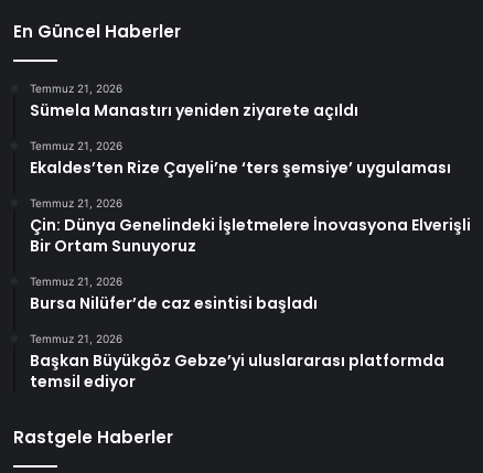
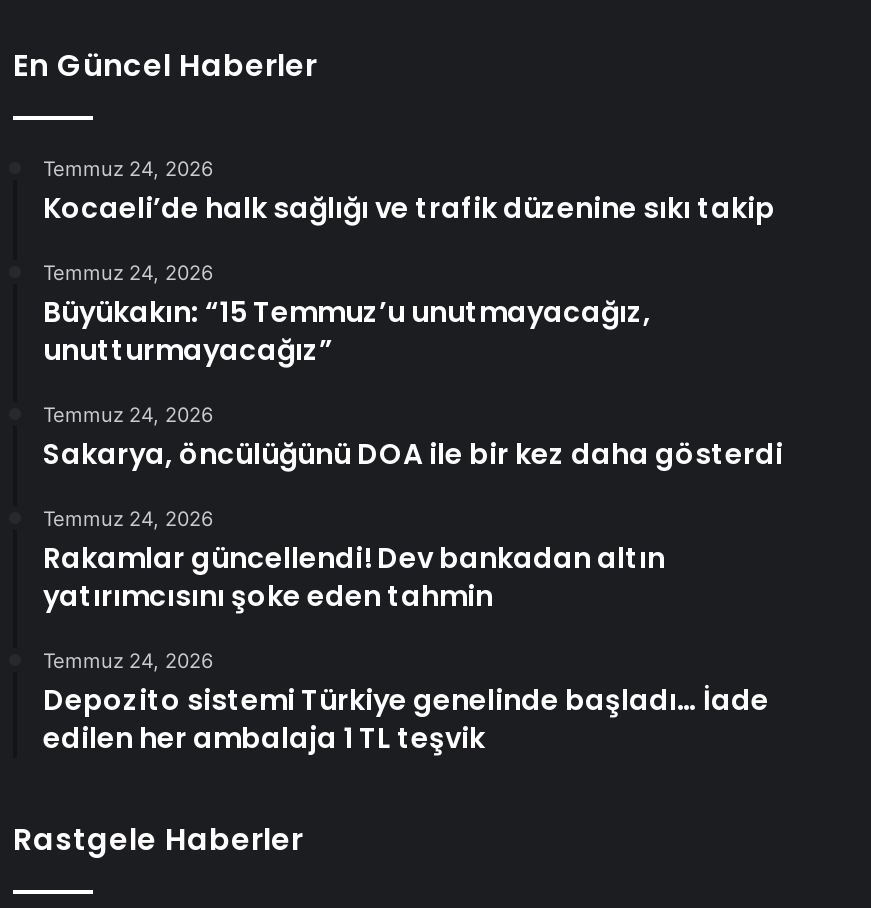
- Temmuz 21, 2026
- Sümela Manastırı yeniden ziyarete açıldı
+ Temmuz 24, 2026
+ Kocaeli’de halk sağlığı ve trafik düzenine sıkı takip

- Temmuz 21, 2026
- Ekaldes’ten Rize Çayeli’ne ‘ters şemsiye’ uygulaması
+ Temmuz 24, 2026
+ Büyükakın: “15 Temmuz’u unutmayacağız,
+ unutturmayacağız”

- Temmuz 21, 2026
- Çin: Dünya Genelindeki İşletmelere İnovasyona Elverişli
- Bir Ortam Sunuyoruz
+ Temmuz 24, 2026
+ Sakarya, öncülüğünü DOA ile bir kez daha gösterdi

- Temmuz 21, 2026
- Bursa Nilüfer’de caz esintisi başladı
+ Temmuz 24, 2026
+ Rakamlar güncellendi! Dev bankadan altın
+ yatırımcısını şoke eden tahmin

- Temmuz 21, 2026
- Başkan Büyükgöz Gebze’yi uluslararası platformda
- temsil ediyor
+ Temmuz 24, 2026
+ Depozito sistemi Türkiye genelinde başladı… İade
+ edilen her ambalaja 1 TL teşvik
